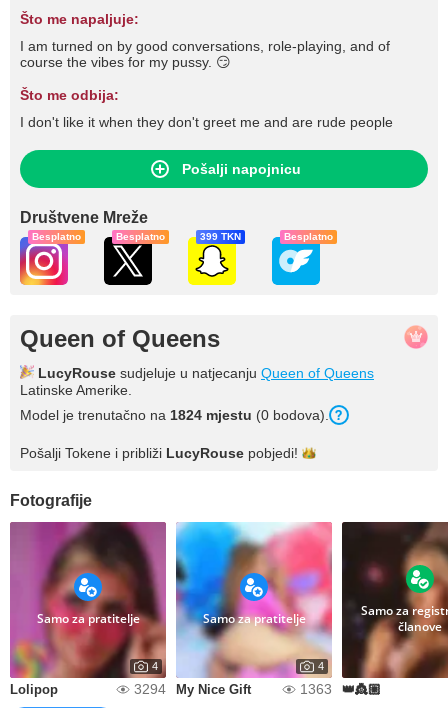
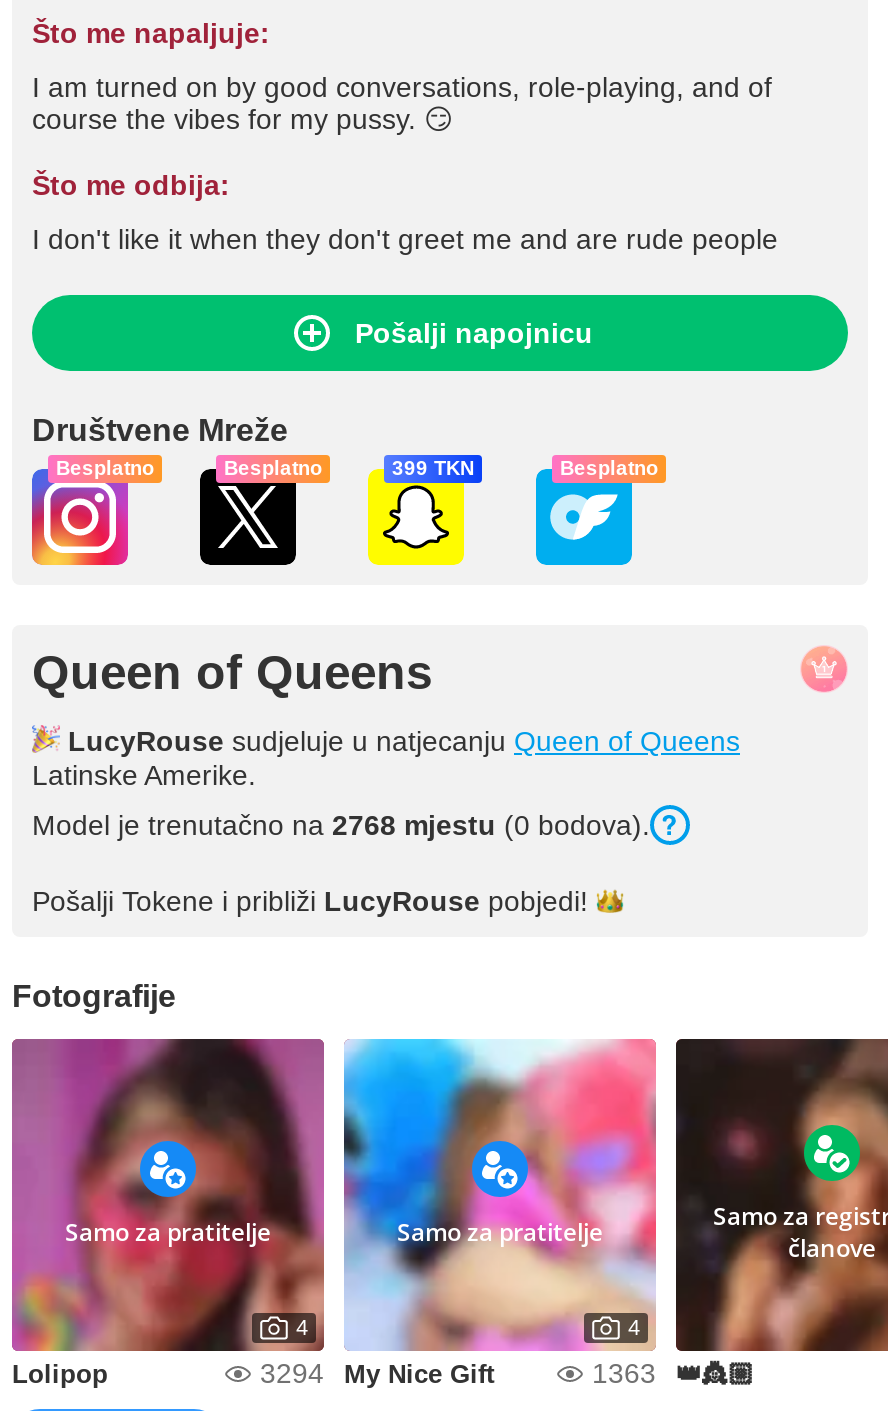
- Model je trenutačno na 1824 mjestu (0 bodova).
+ Model je trenutačno na 2768 mjestu (0 bodova).
